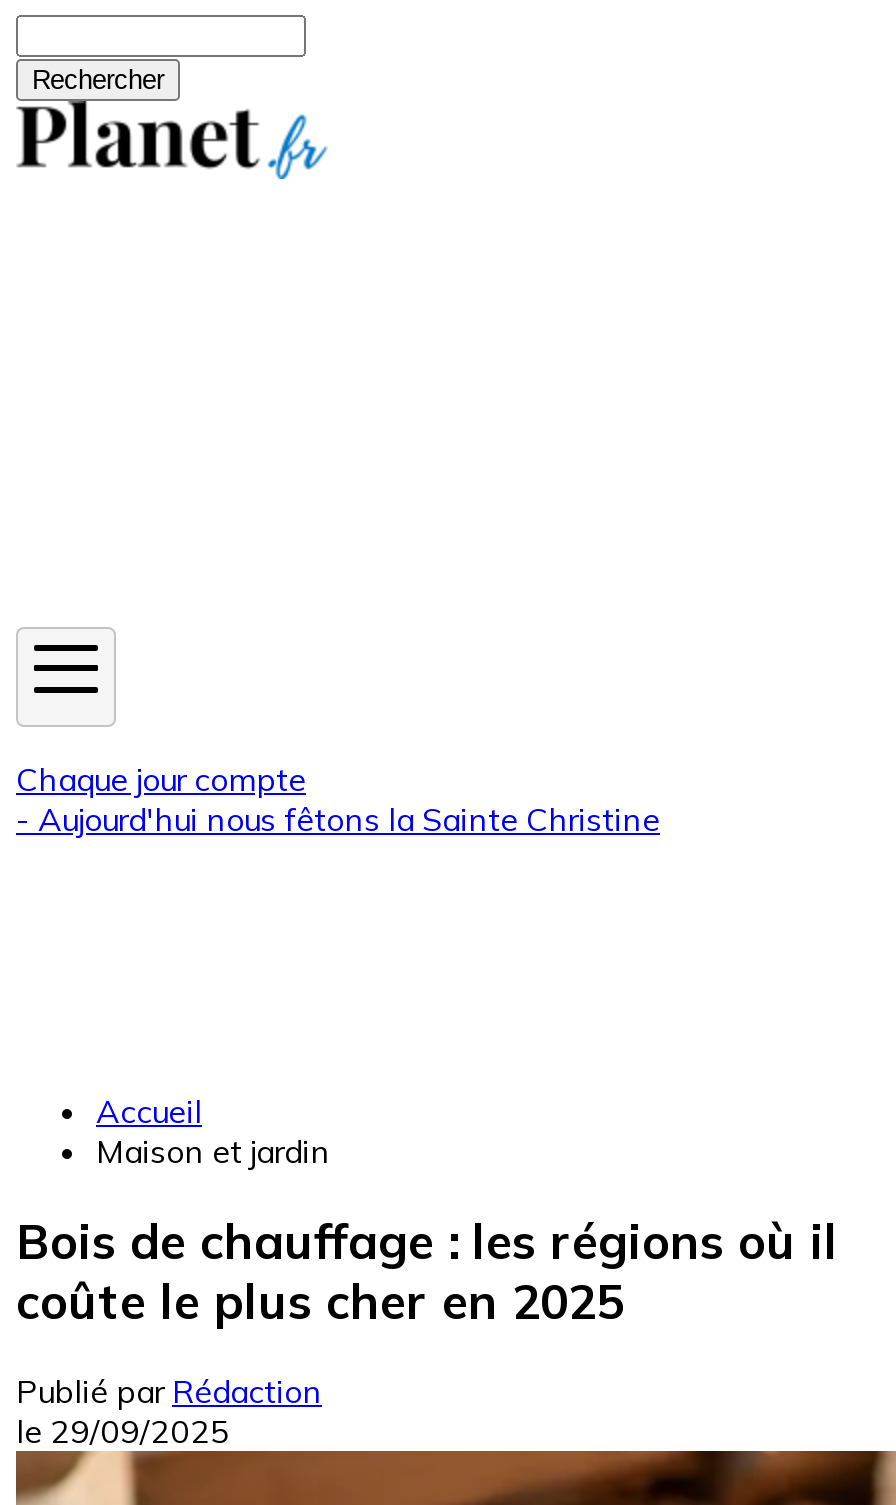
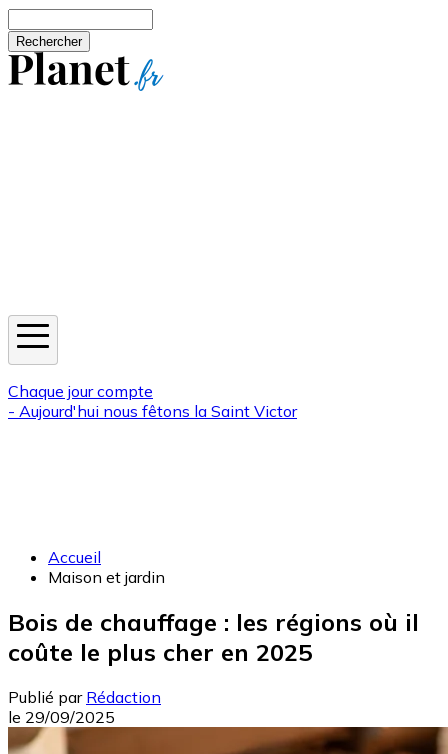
- - Aujourd'hui nous fêtons la Sainte Christine
+ - Aujourd'hui nous fêtons la Saint Victor
